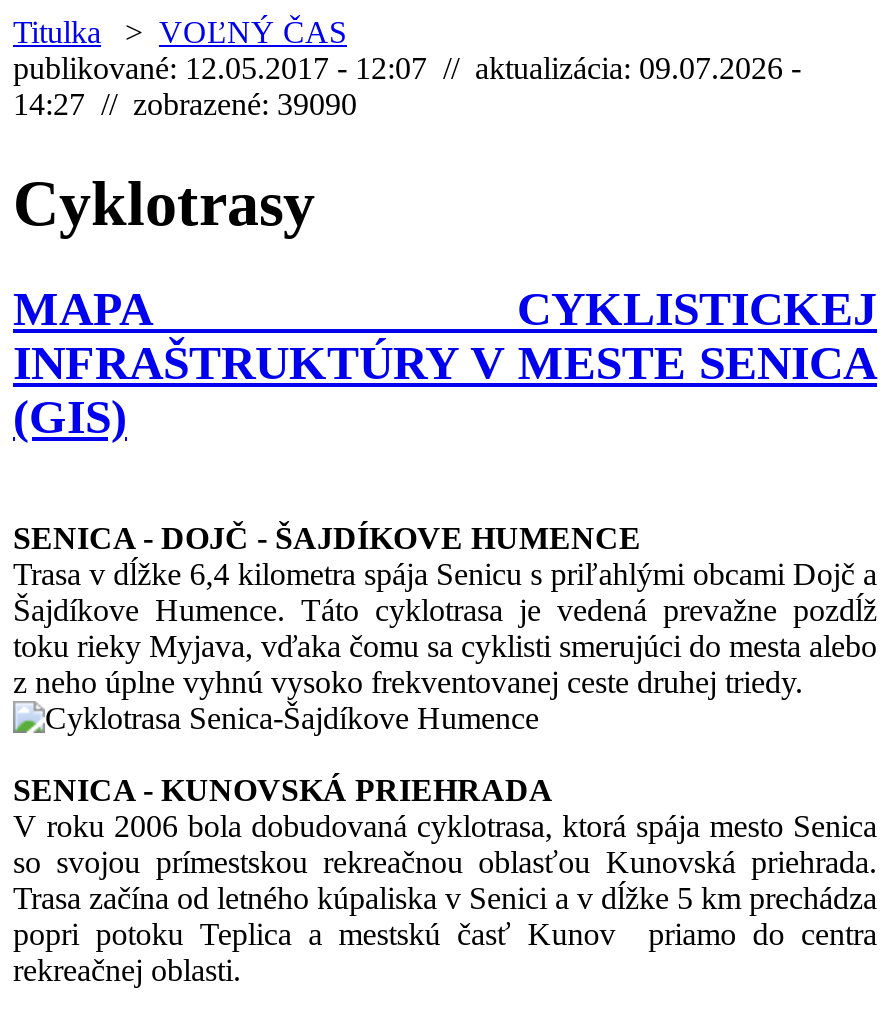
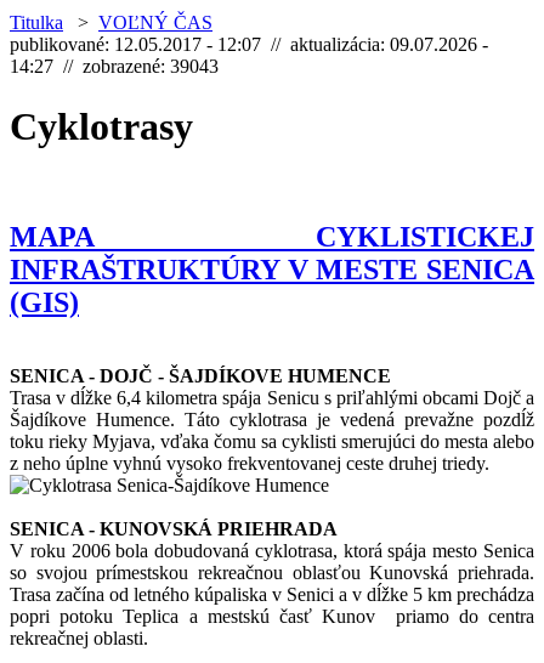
- 14:27 // zobrazené: 39090
+ 14:27 // zobrazené: 39043
